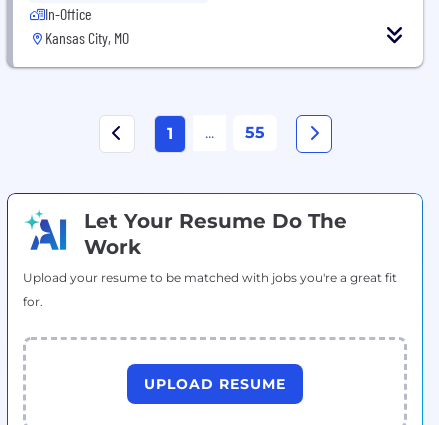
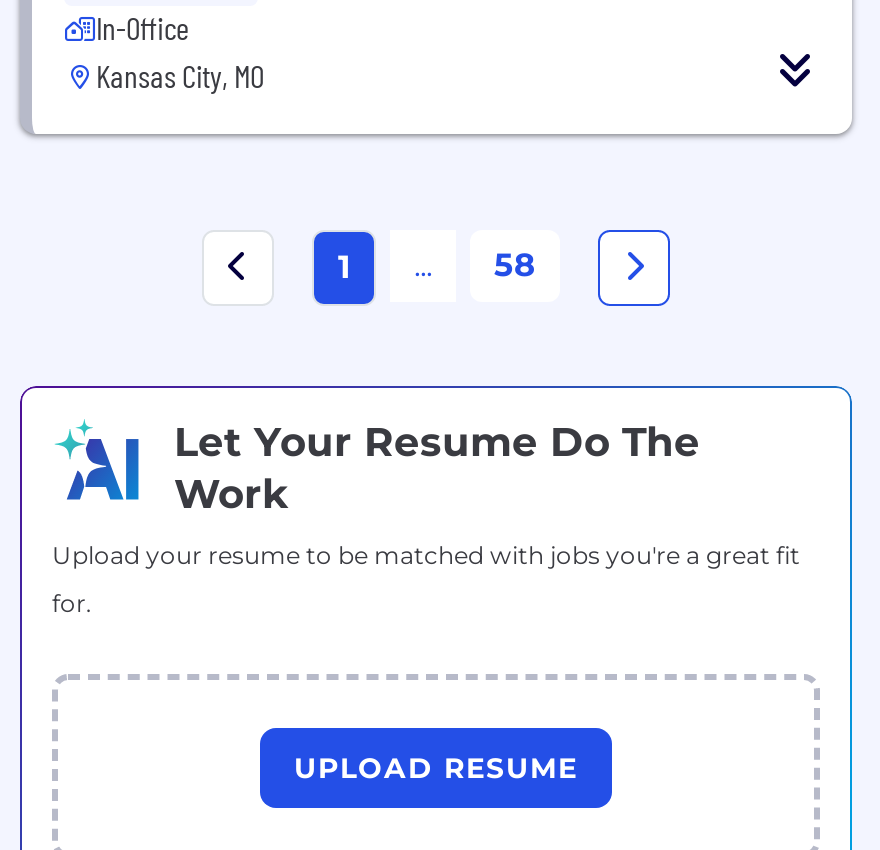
- 55
+ 58
